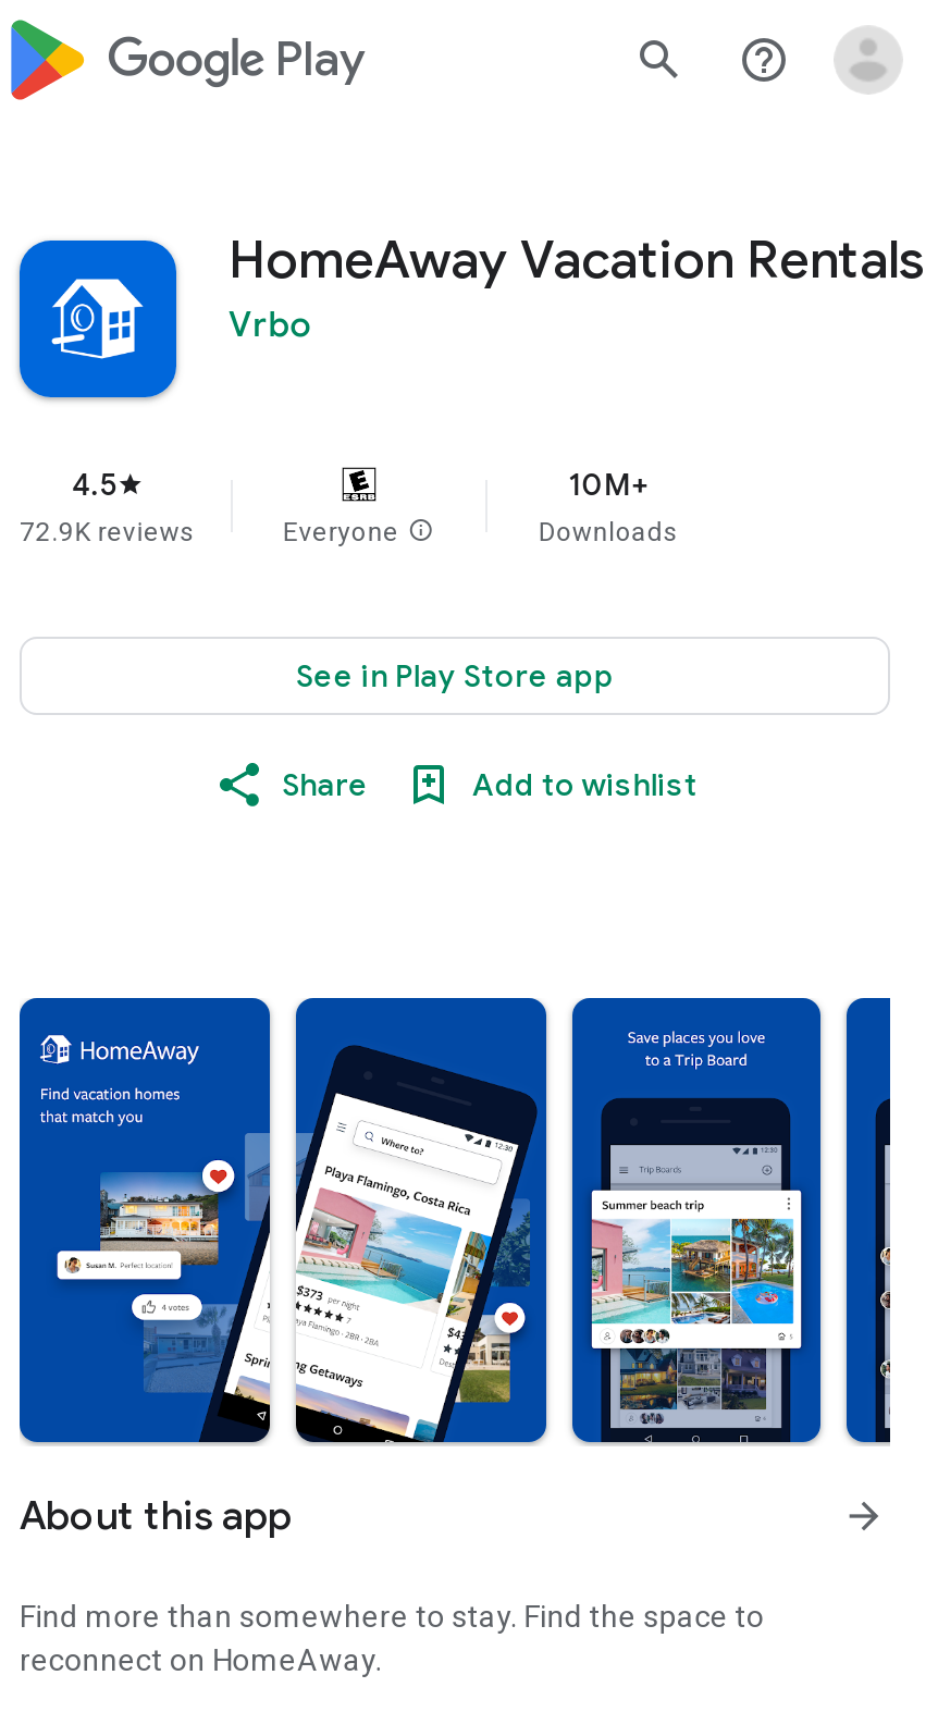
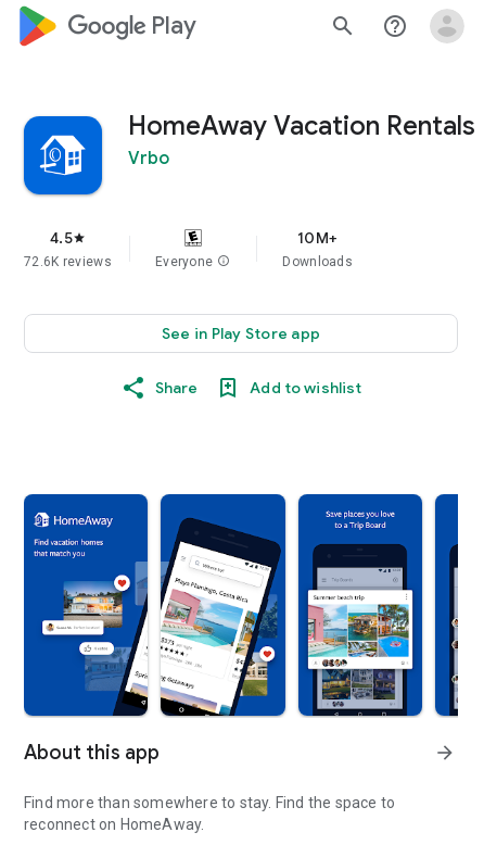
- 72.9K reviews
+ 72.6K reviews
